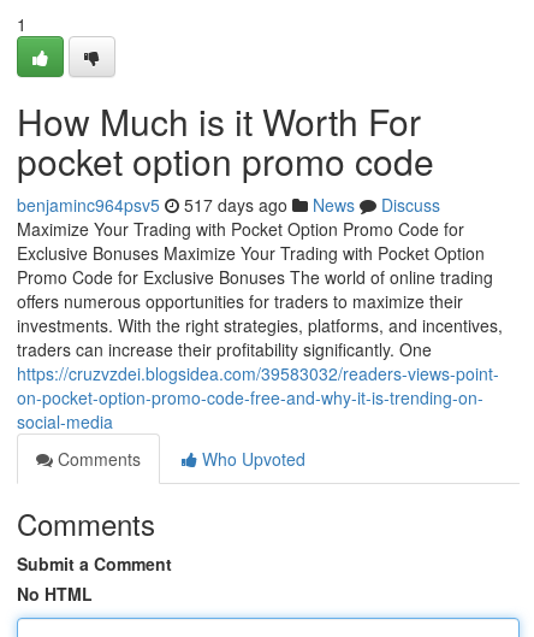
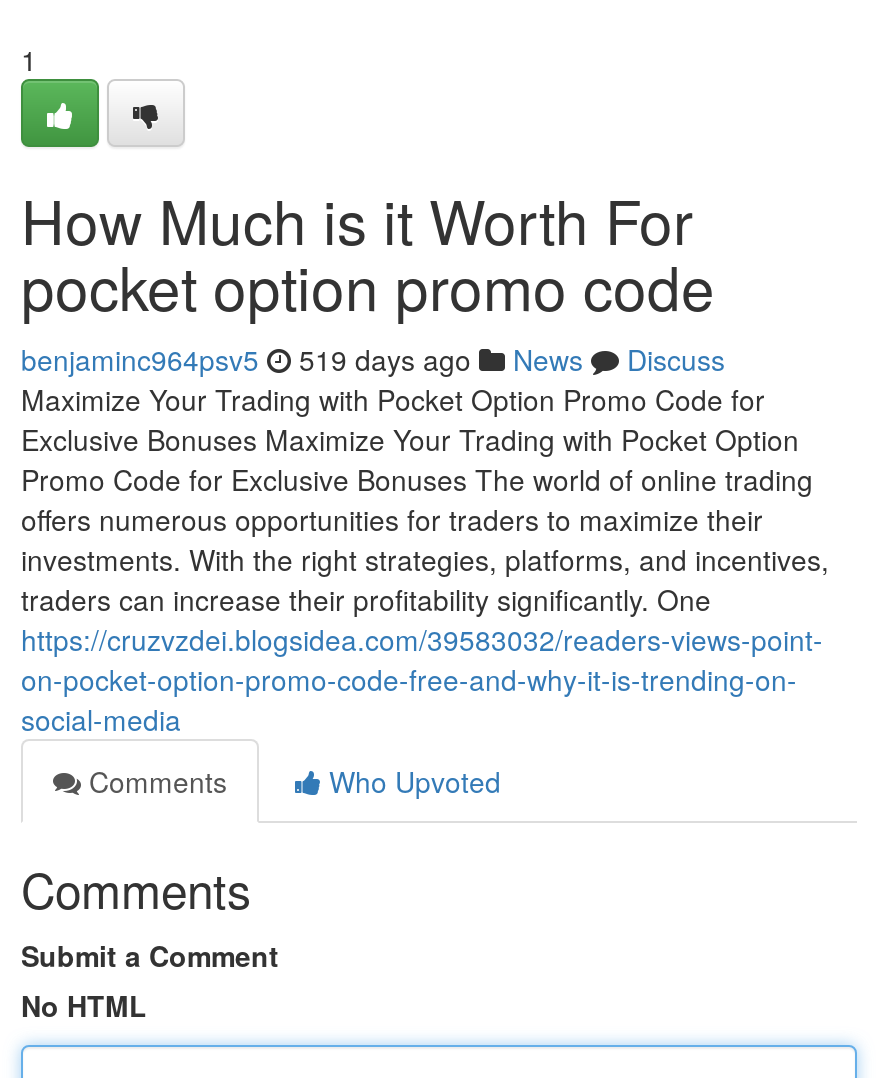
- benjaminc964psv5 517 days ago News Discuss
+ benjaminc964psv5 519 days ago News Discuss
